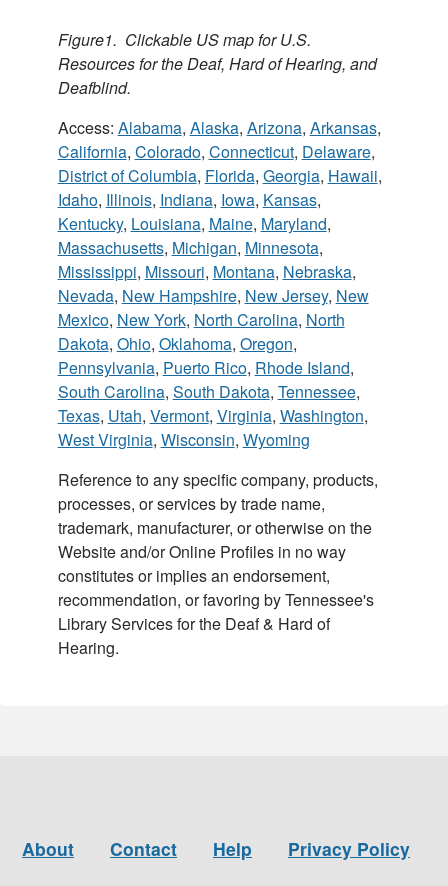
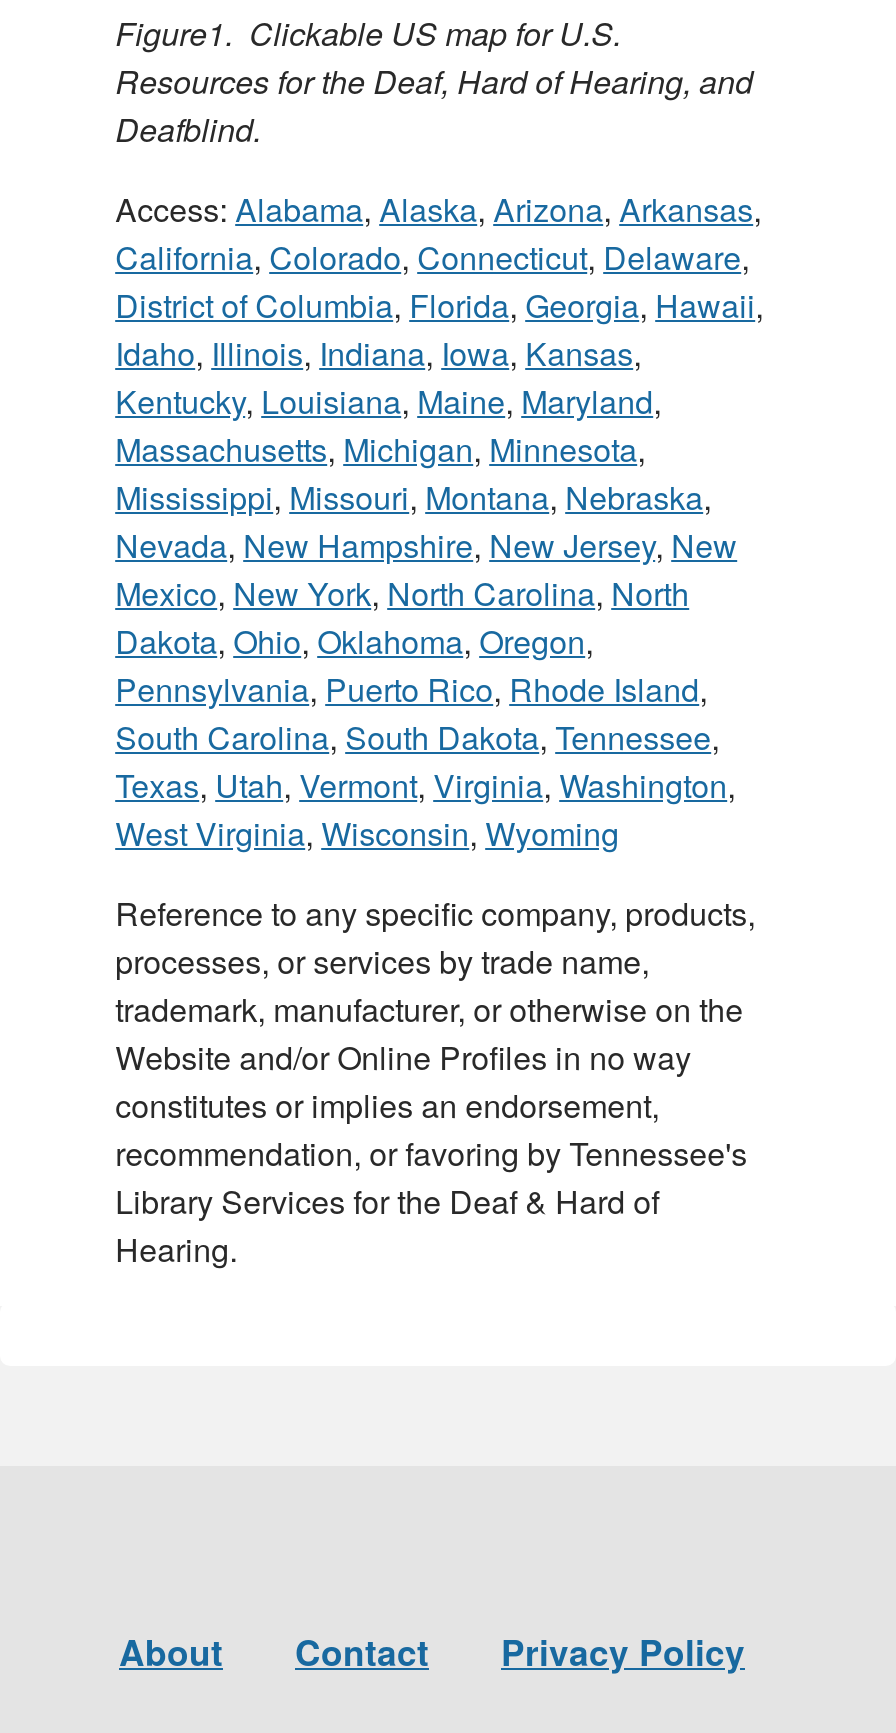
- Help
